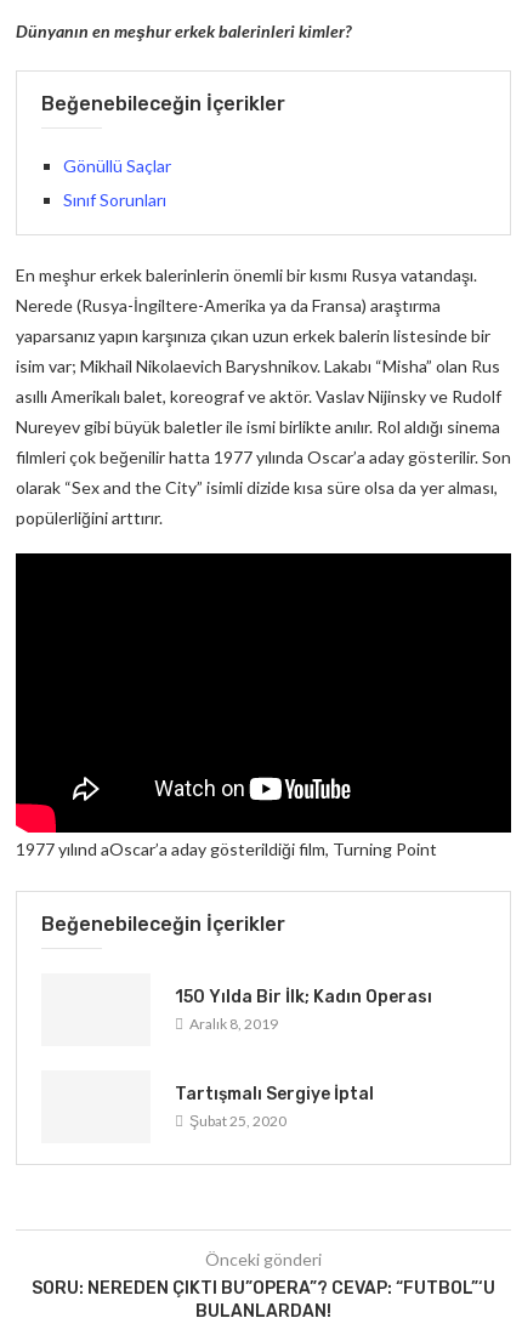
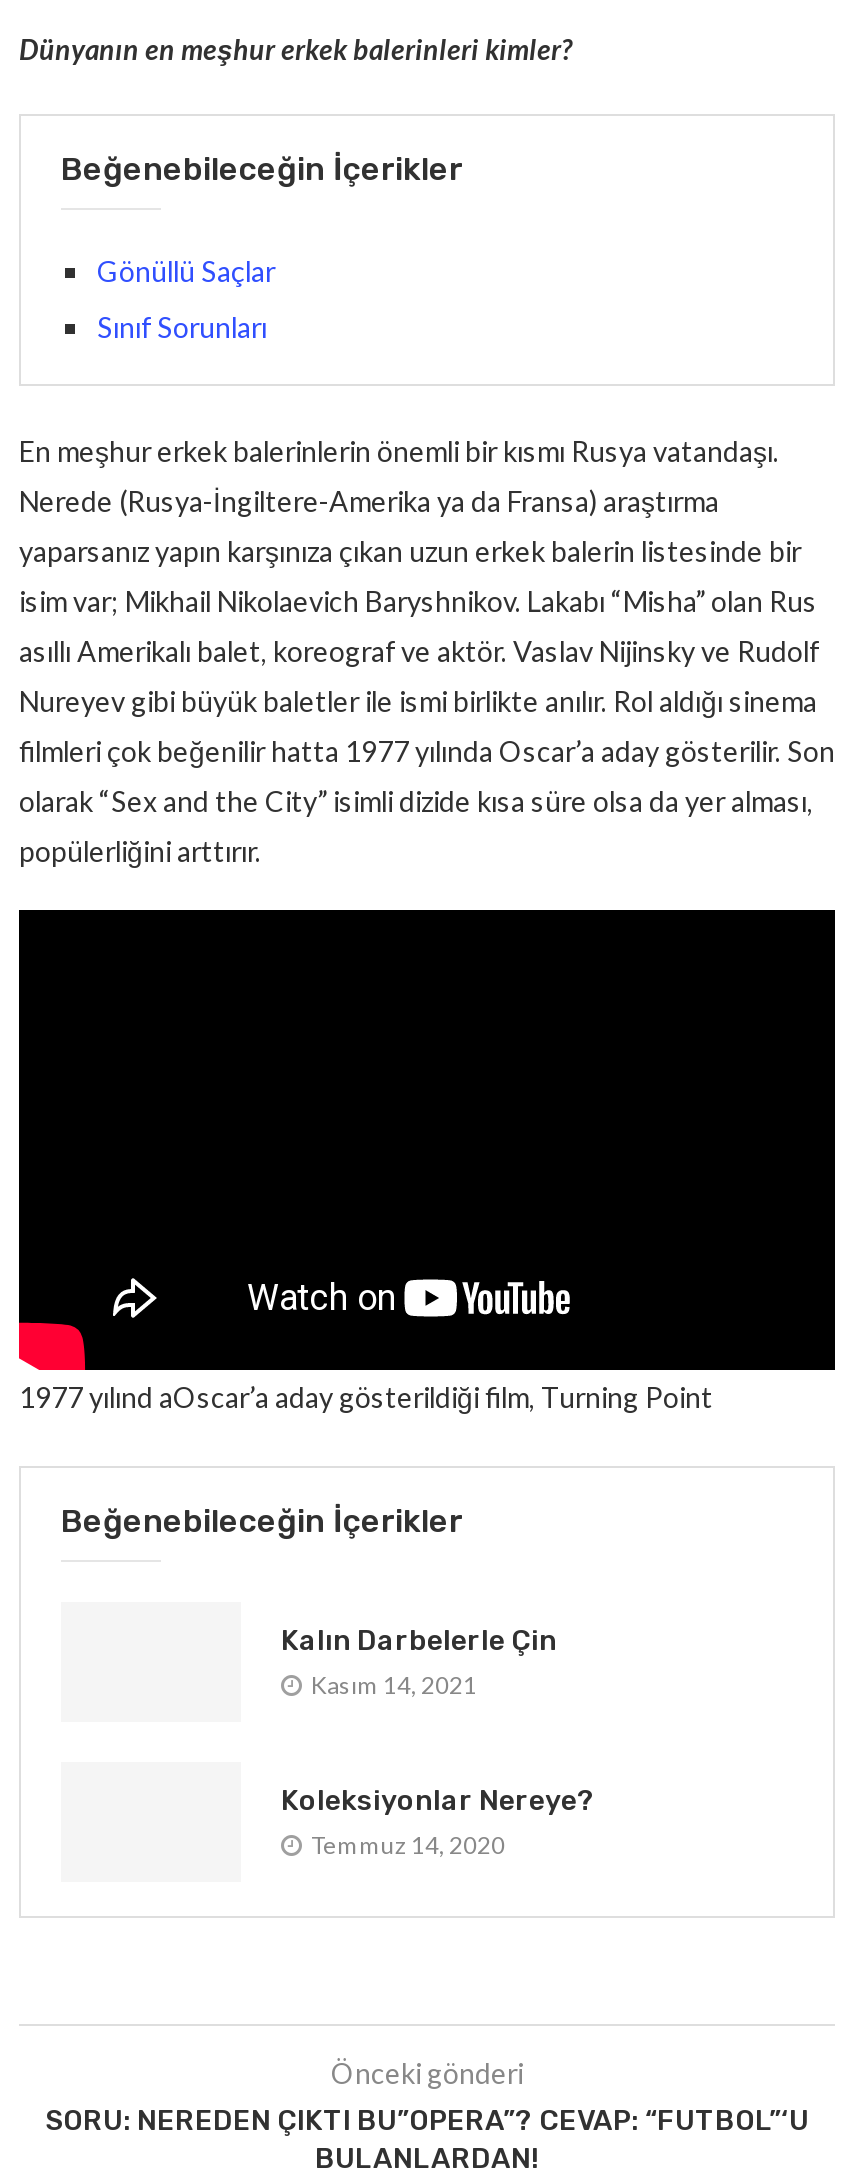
- 150 Yılda Bir İlk; Kadın Operası
- Aralık 8, 2019
+ Kalın Darbelerle Çin
+ Kasım 14, 2021

- Tartışmalı Sergiye İptal
- Şubat 25, 2020
+ Koleksiyonlar Nereye?
+ Temmuz 14, 2020
